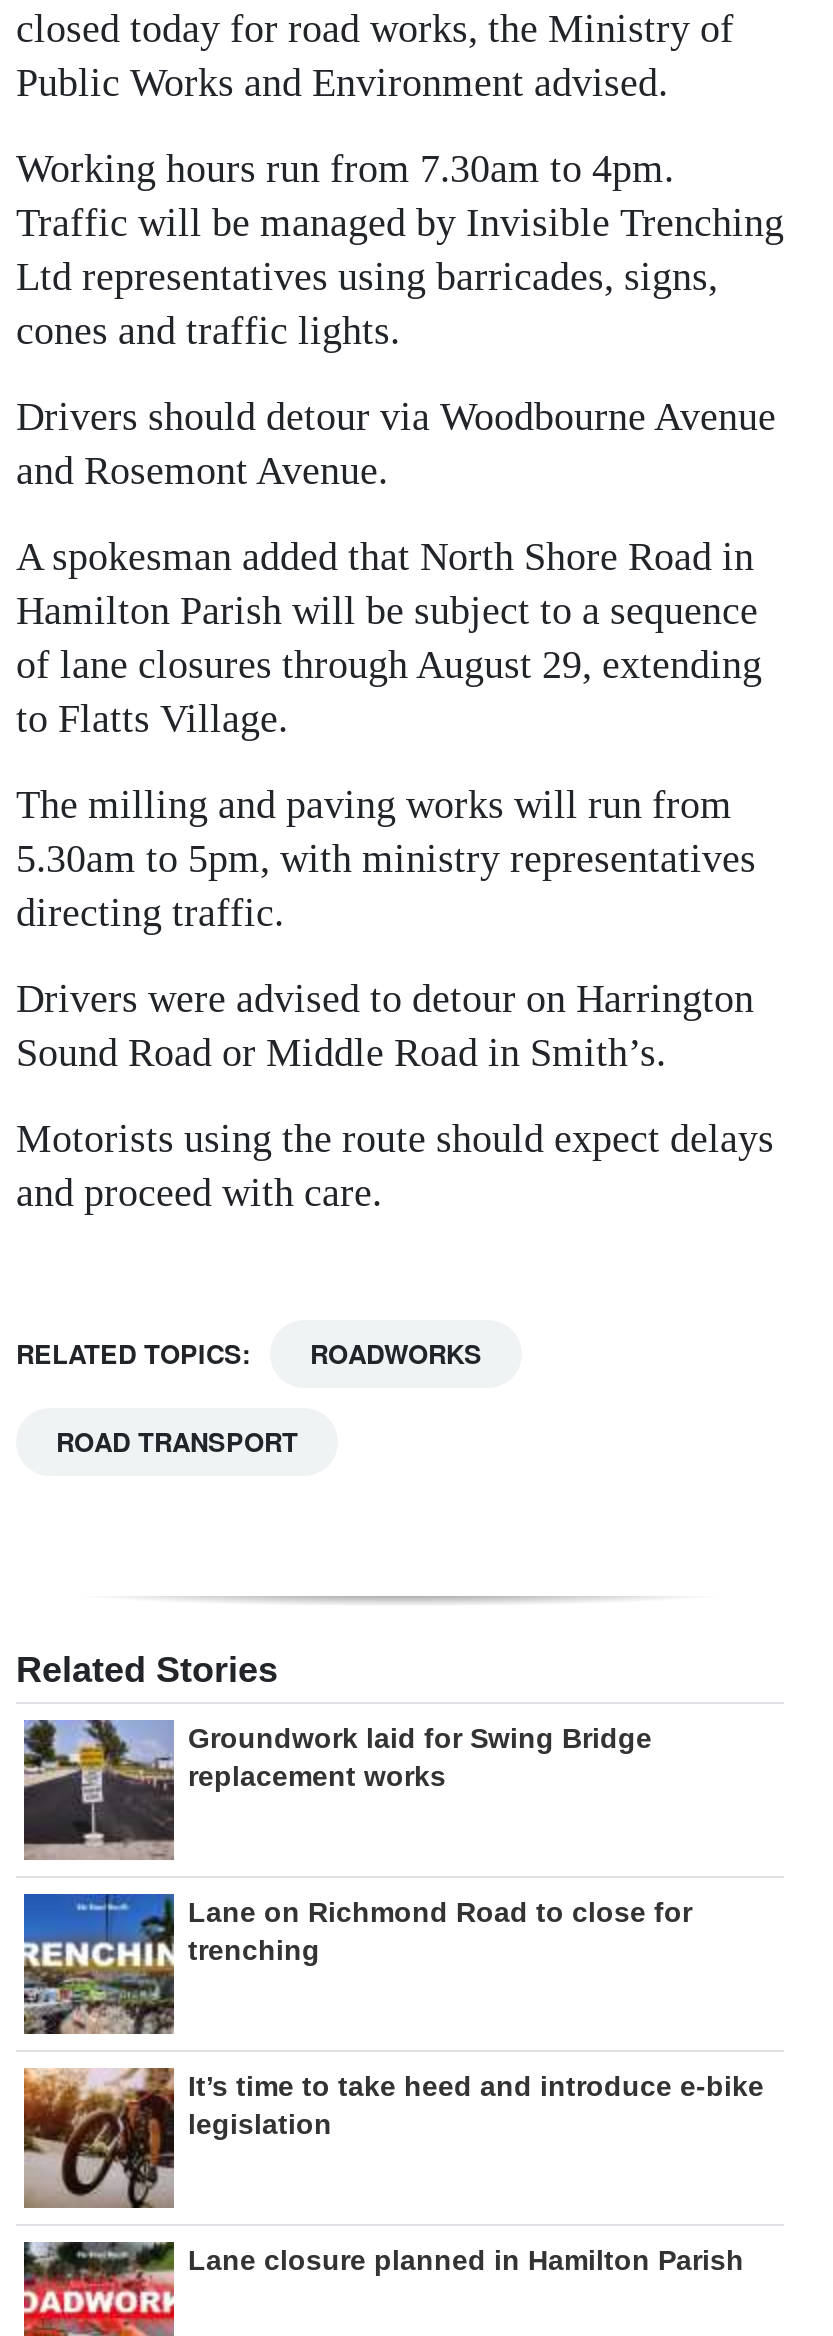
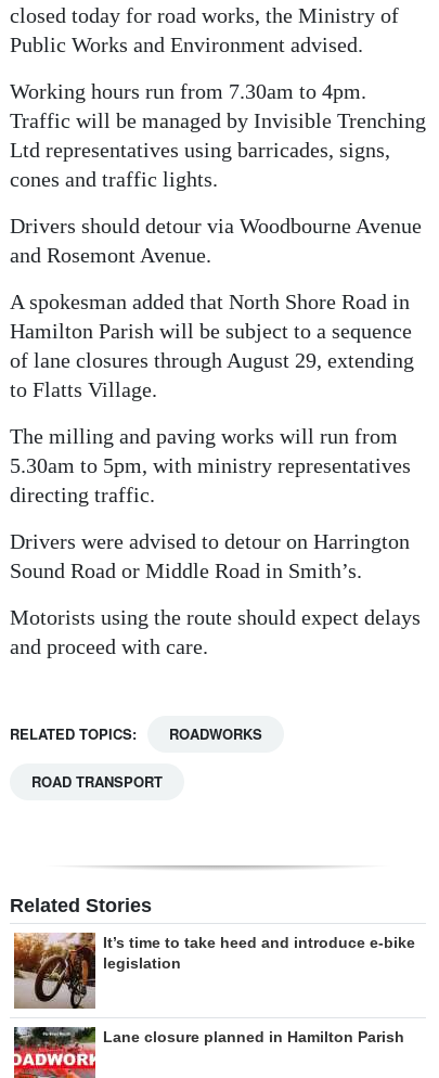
- [image]
- Groundwork laid for Swing Bridge
- replacement works

- [image]
- Lane on Richmond Road to close for
- trenching
